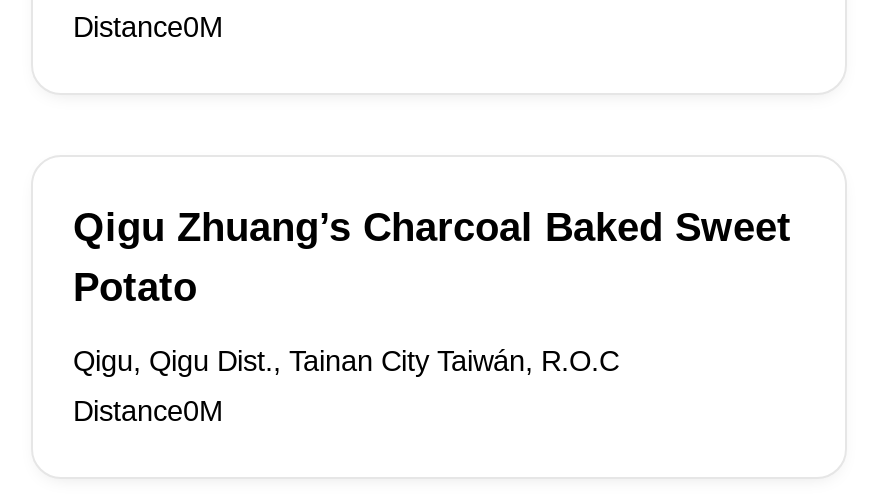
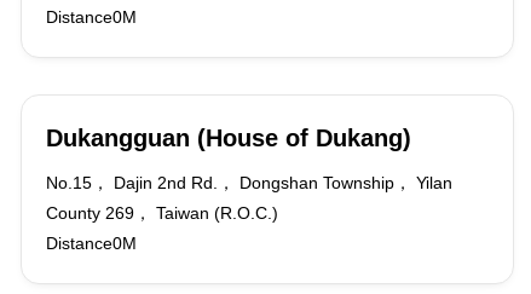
- Qigu Zhuang’s Charcoal Baked Sweet
- Potato
- Qigu, Qigu Dist., Tainan City Taiwán, R.O.C
+ Dukangguan (House of Dukang)
+ No.15， Dajin 2nd Rd.， Dongshan Township， Yilan
+ County 269， Taiwan (R.O.C.)
